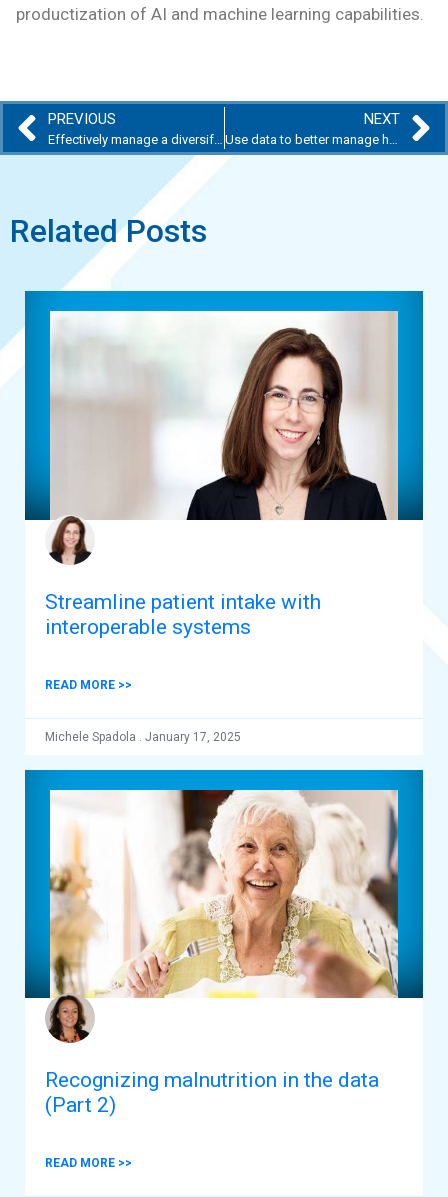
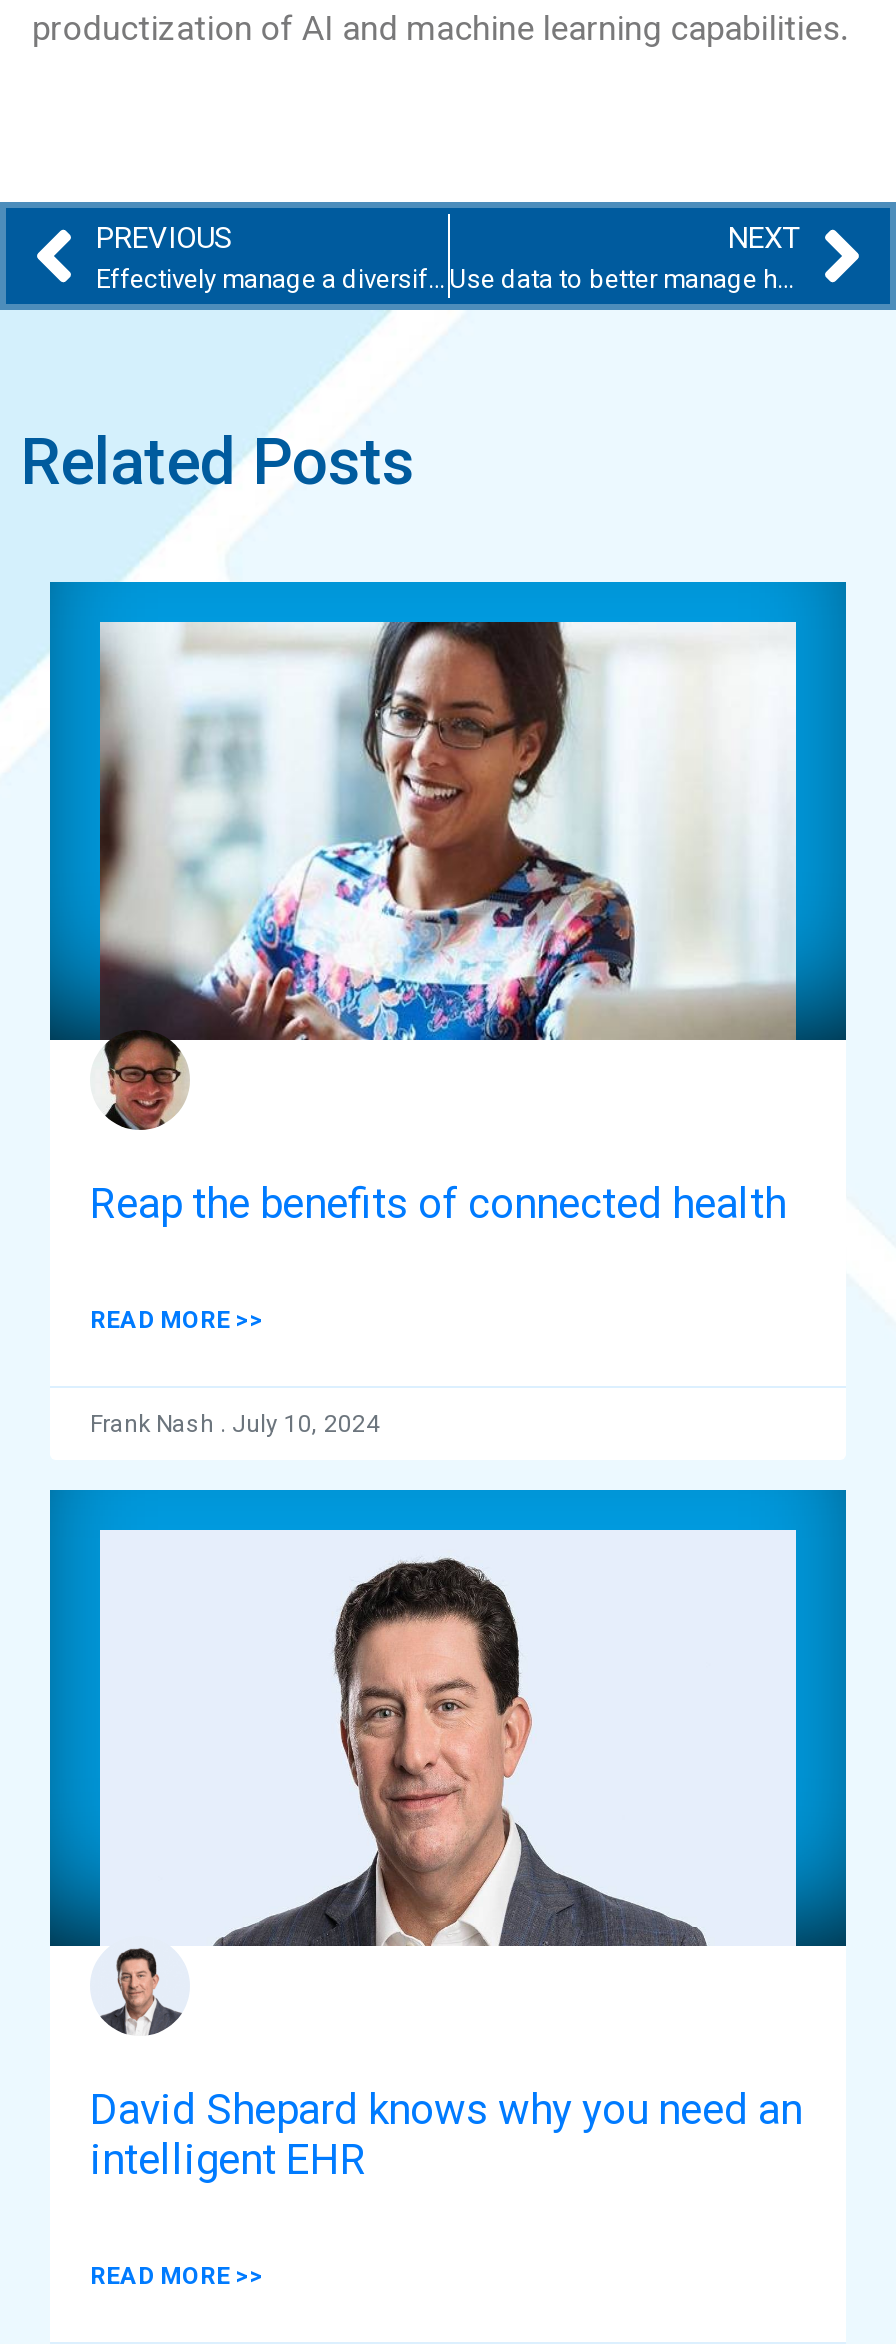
- [image]
- Streamline patient intake with
- interoperable systems
+ [image]
+ Reap the benefits of connected health

- Michele Spadola . January 17, 2025
+ Frank Nash . July 10, 2024

- [image]
- Recognizing malnutrition in the data
- (Part 2)
+ [image]
+ David Shepard knows why you need an
+ intelligent EHR
